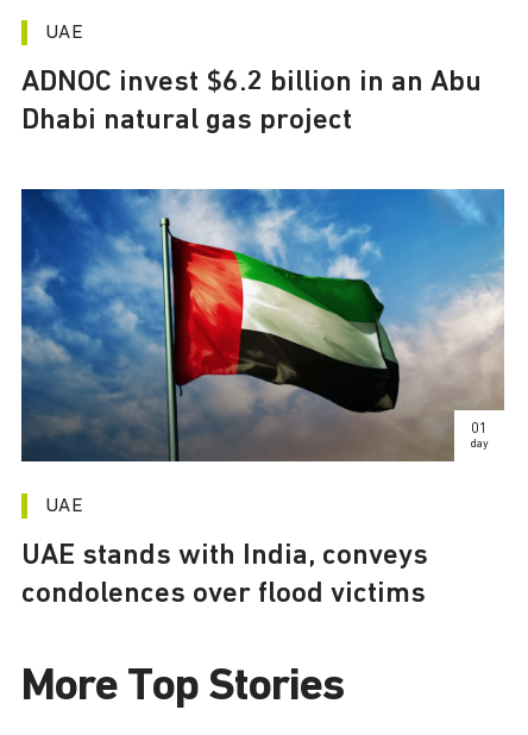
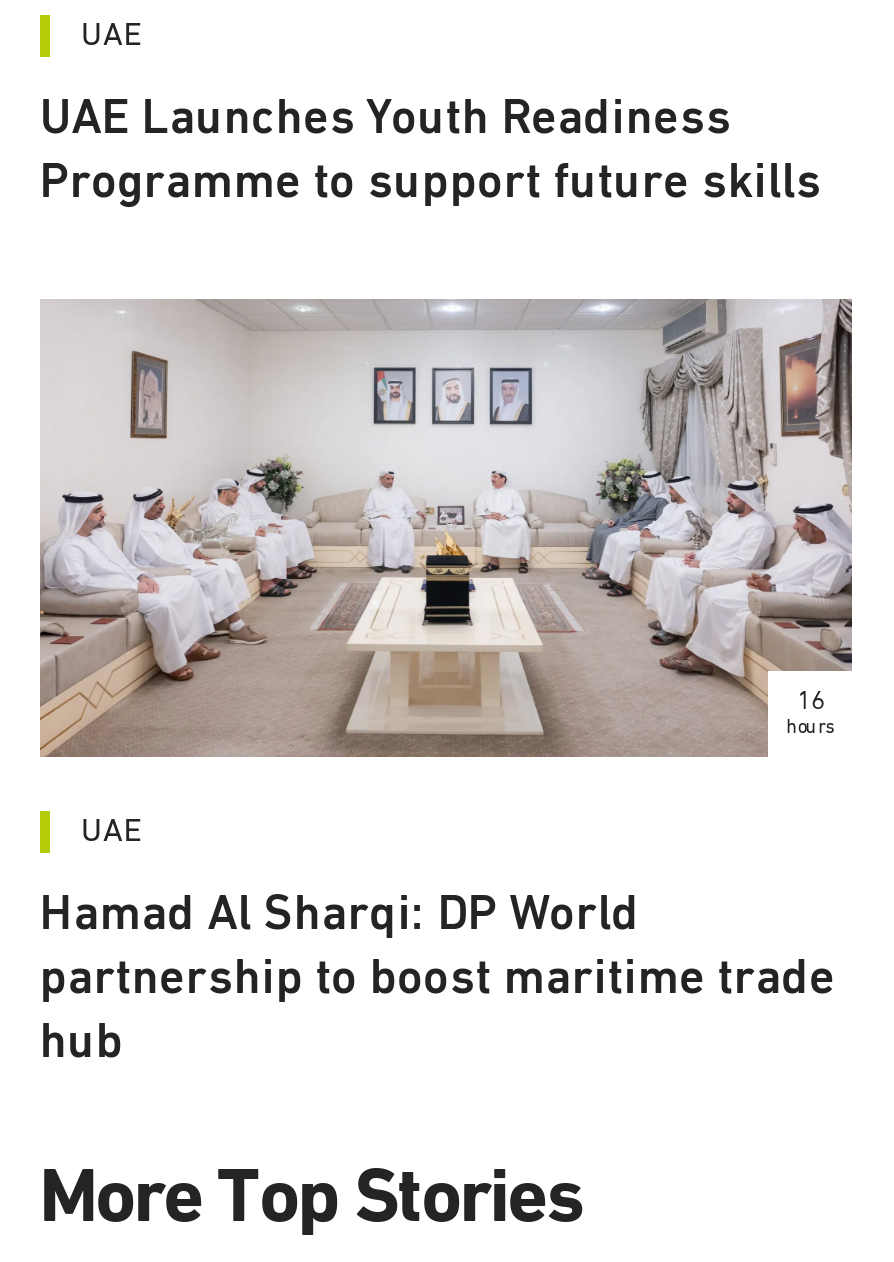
- ADNOC invest $6.2 billion in an Abu
- Dhabi natural gas project
+ UAE Launches Youth Readiness
+ Programme to support future skills

- [image]
- 01
- day
+ [image]
+ 16
+ hours

- UAE stands with India, conveys
- condolences over flood victims
+ Hamad Al Sharqi: DP World
+ partnership to boost maritime trade
+ hub
